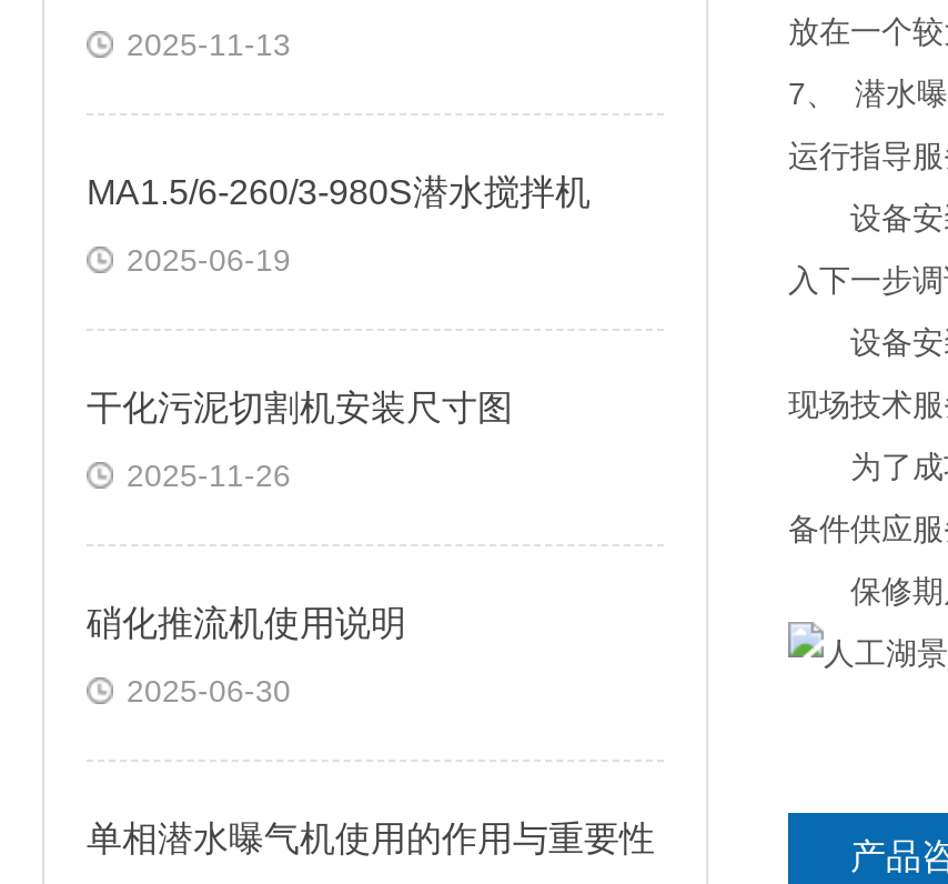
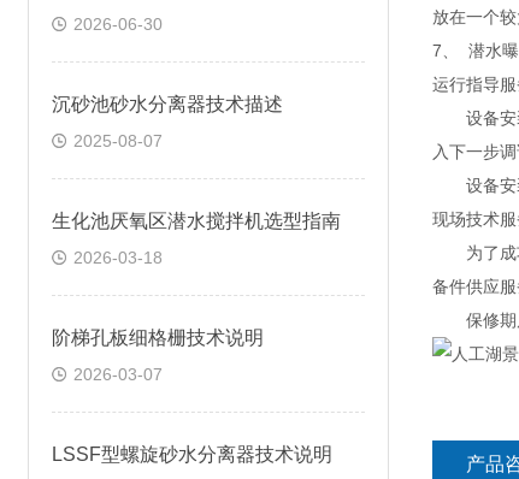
- 2025-11-13
+ 2026-06-30

- MA1.5/6-260/3-980S潜水搅拌机
+ 沉砂池砂水分离器技术描述

- 2025-06-19
+ 2025-08-07

- 干化污泥切割机安装尺寸图
+ 生化池厌氧区潜水搅拌机选型指南

- 2025-11-26
+ 2026-03-18

- 硝化推流机使用说明
+ 阶梯孔板细格栅技术说明

- 2025-06-30
+ 2026-03-07

- 单相潜水曝气机使用的作用与重要性
+ LSSF型螺旋砂水分离器技术说明
